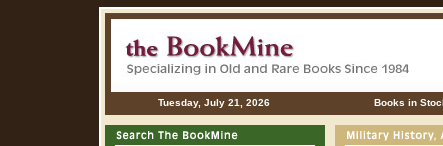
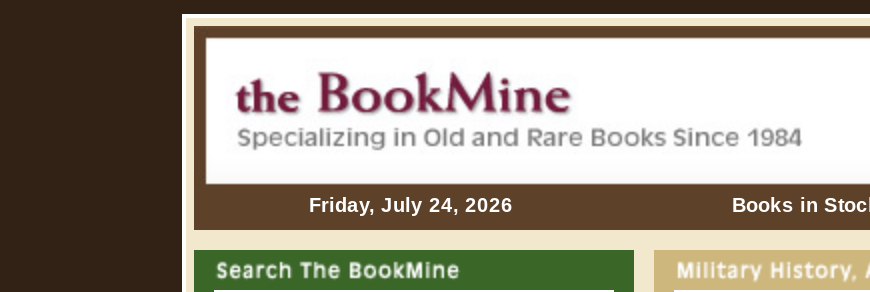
- Tuesday, July 21, 2026
+ Friday, July 24, 2026
